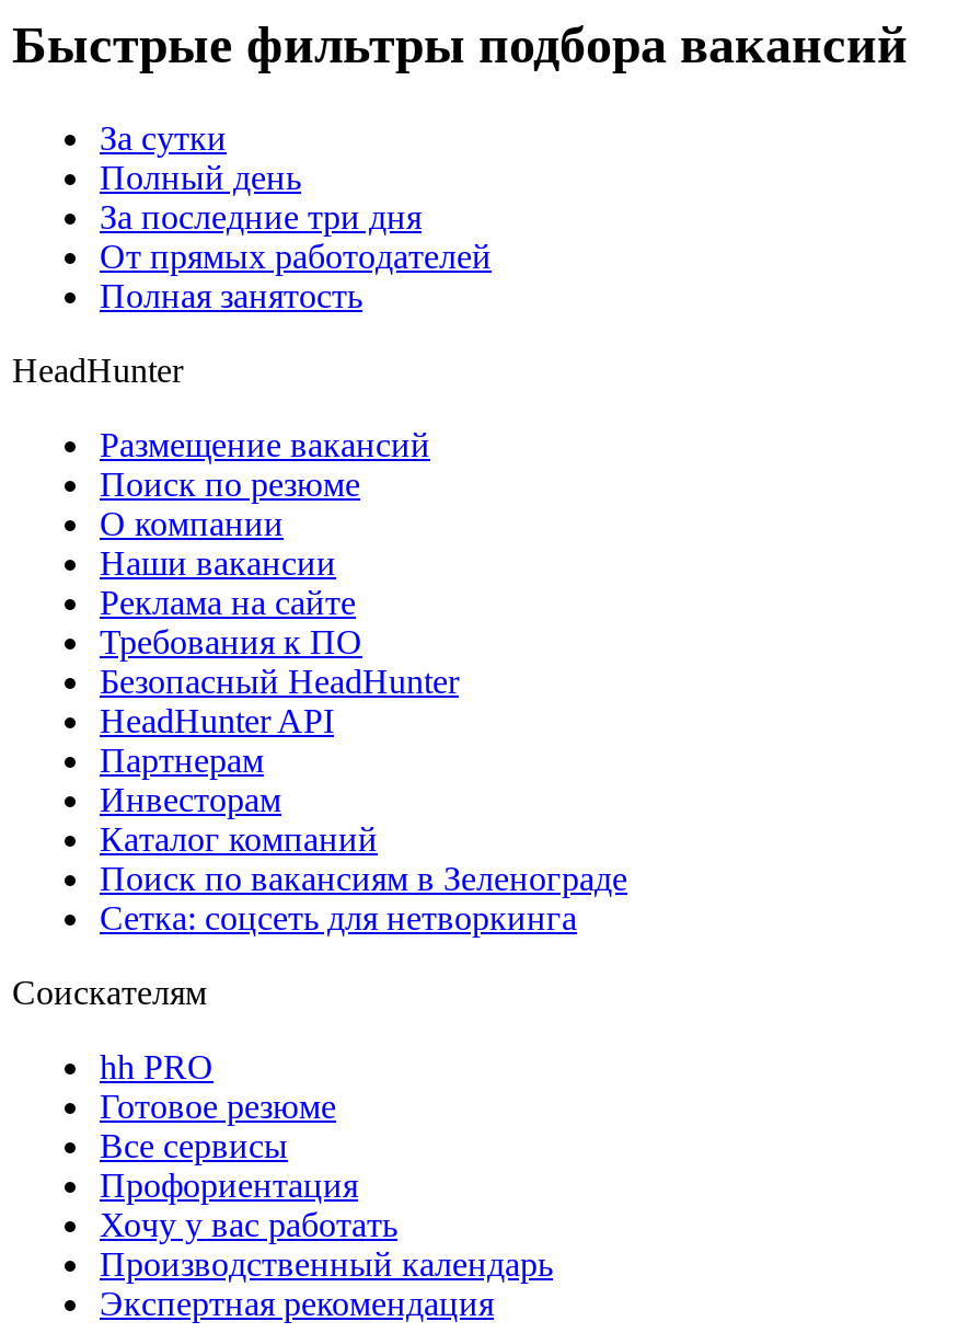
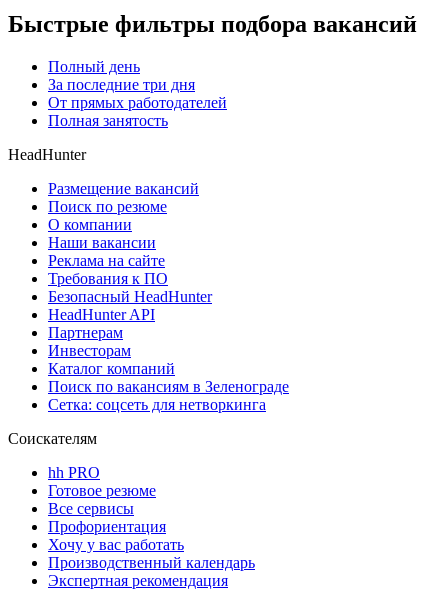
- За сутки
